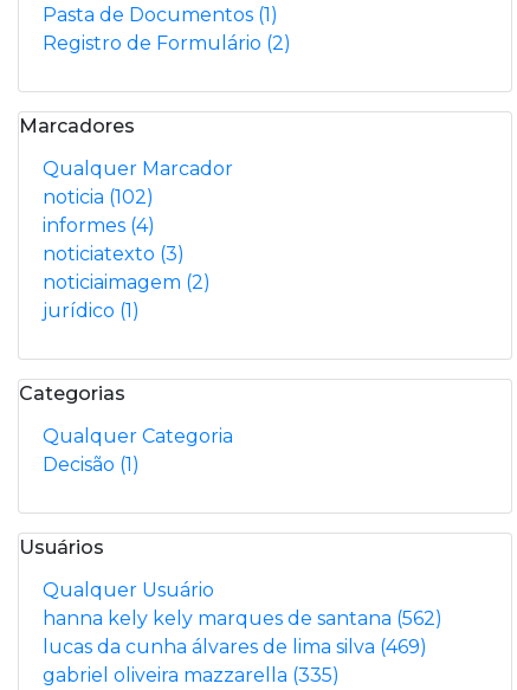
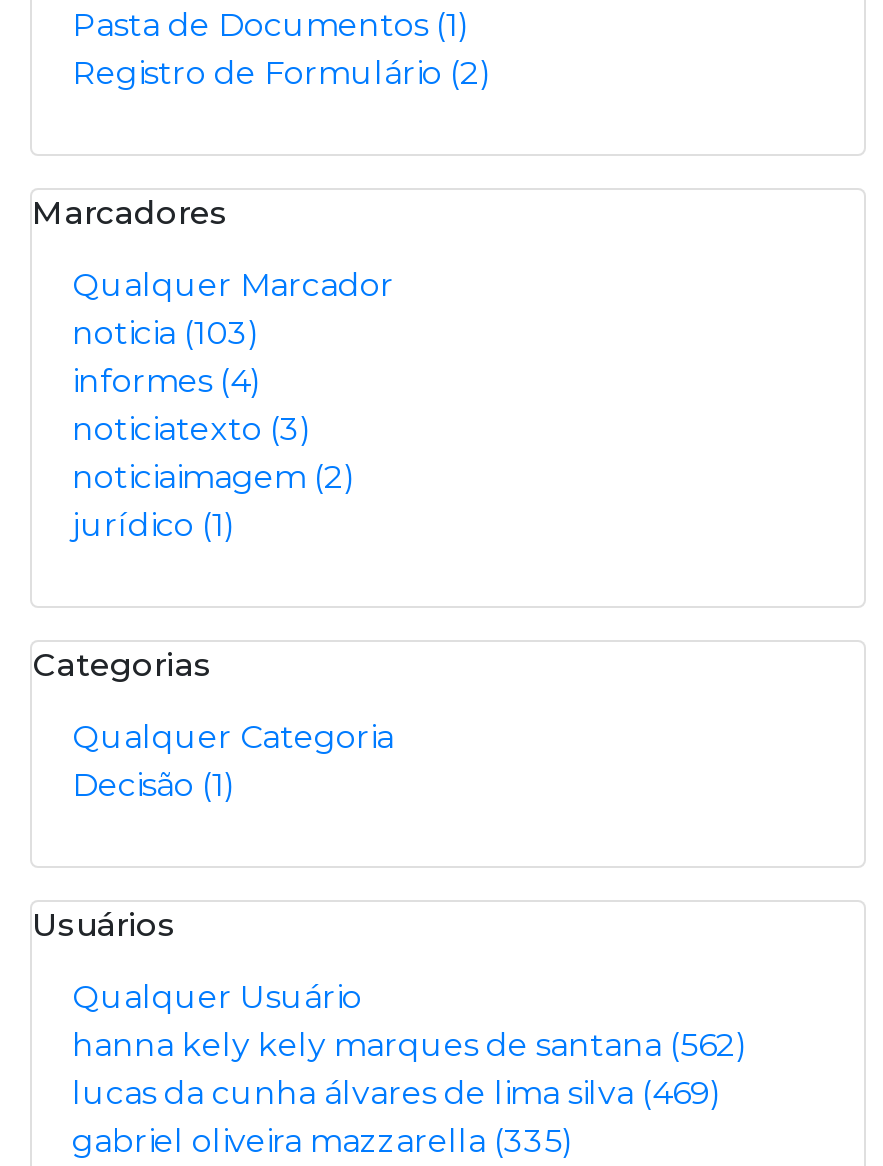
- noticia (102)
+ noticia (103)
